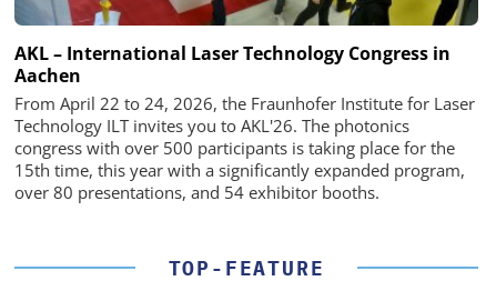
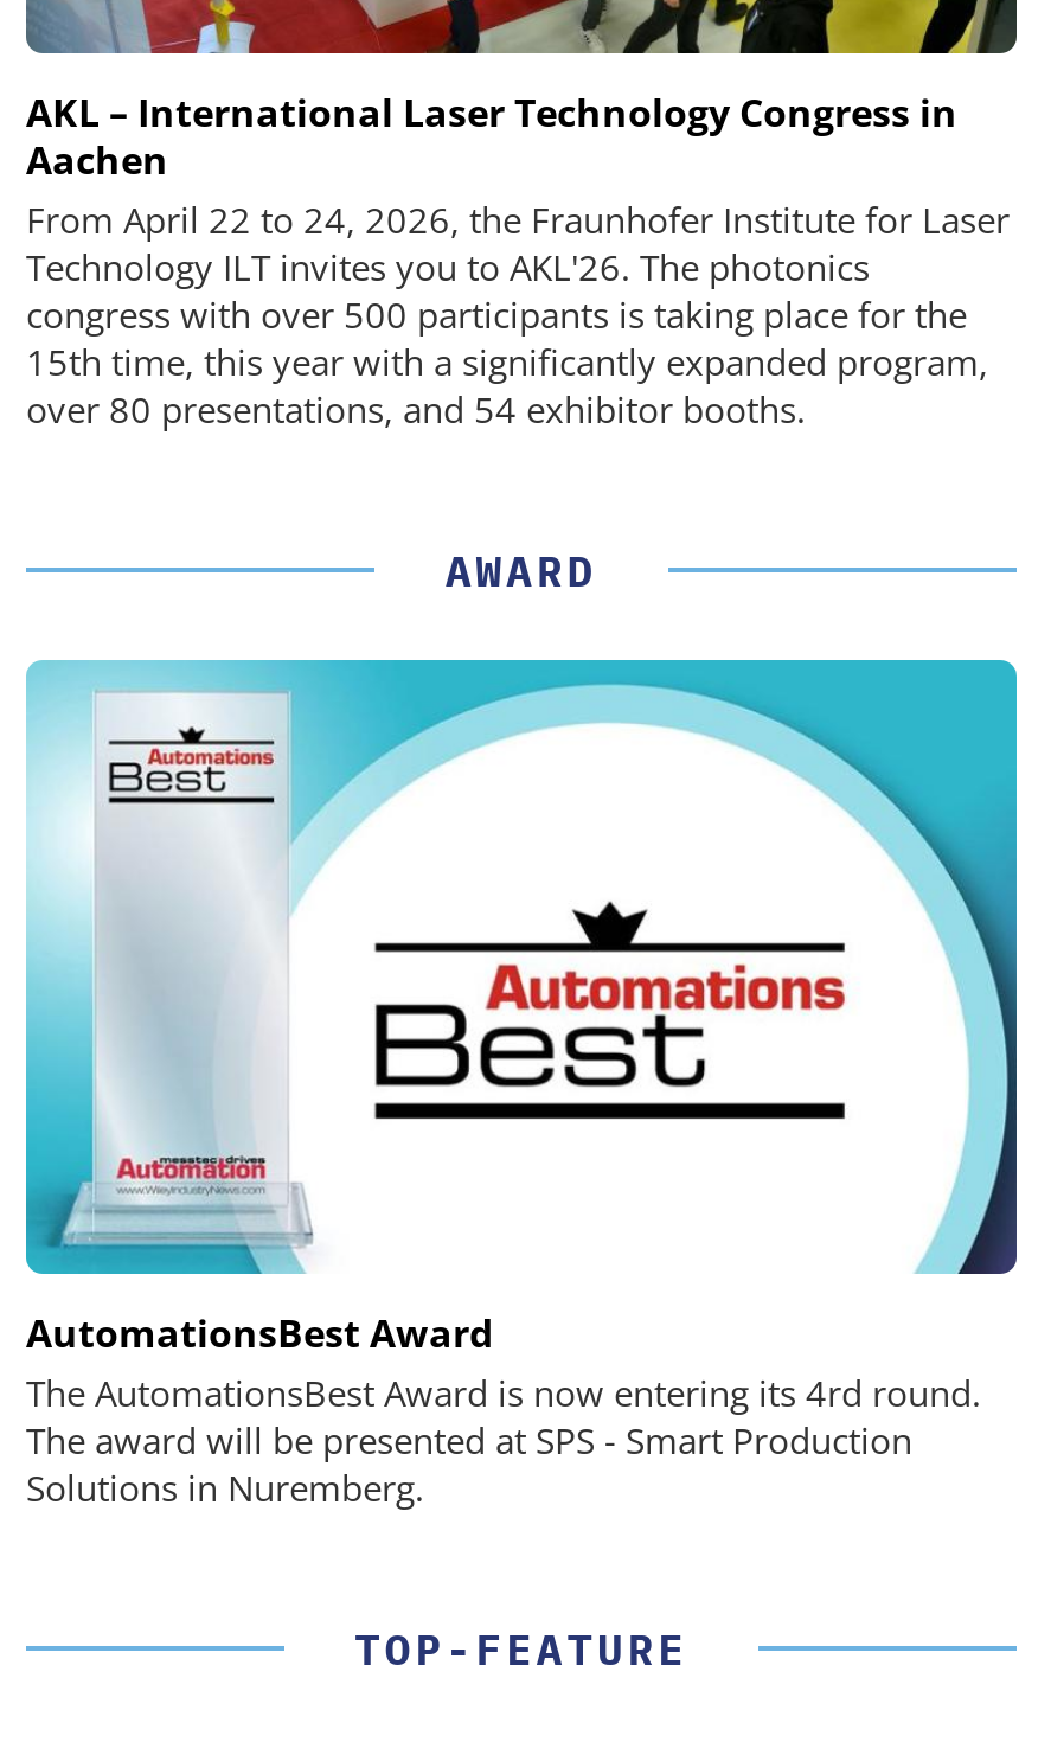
+ [image]
+ AutomationsBest Award
+ The AutomationsBest Award is now entering its 4rd round.
+ The award will be presented at SPS - Smart Production
+ Solutions in Nuremberg.

+ AWARD
